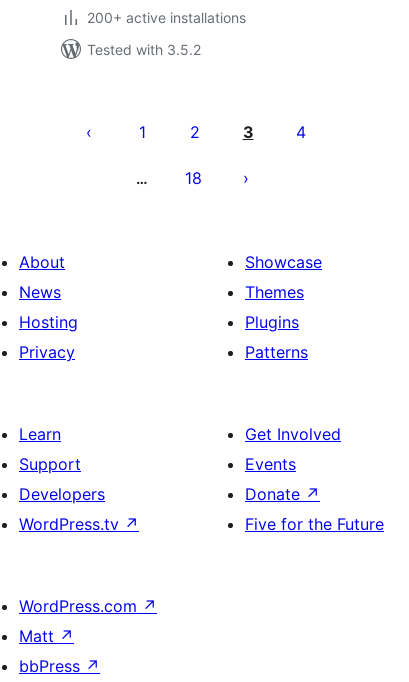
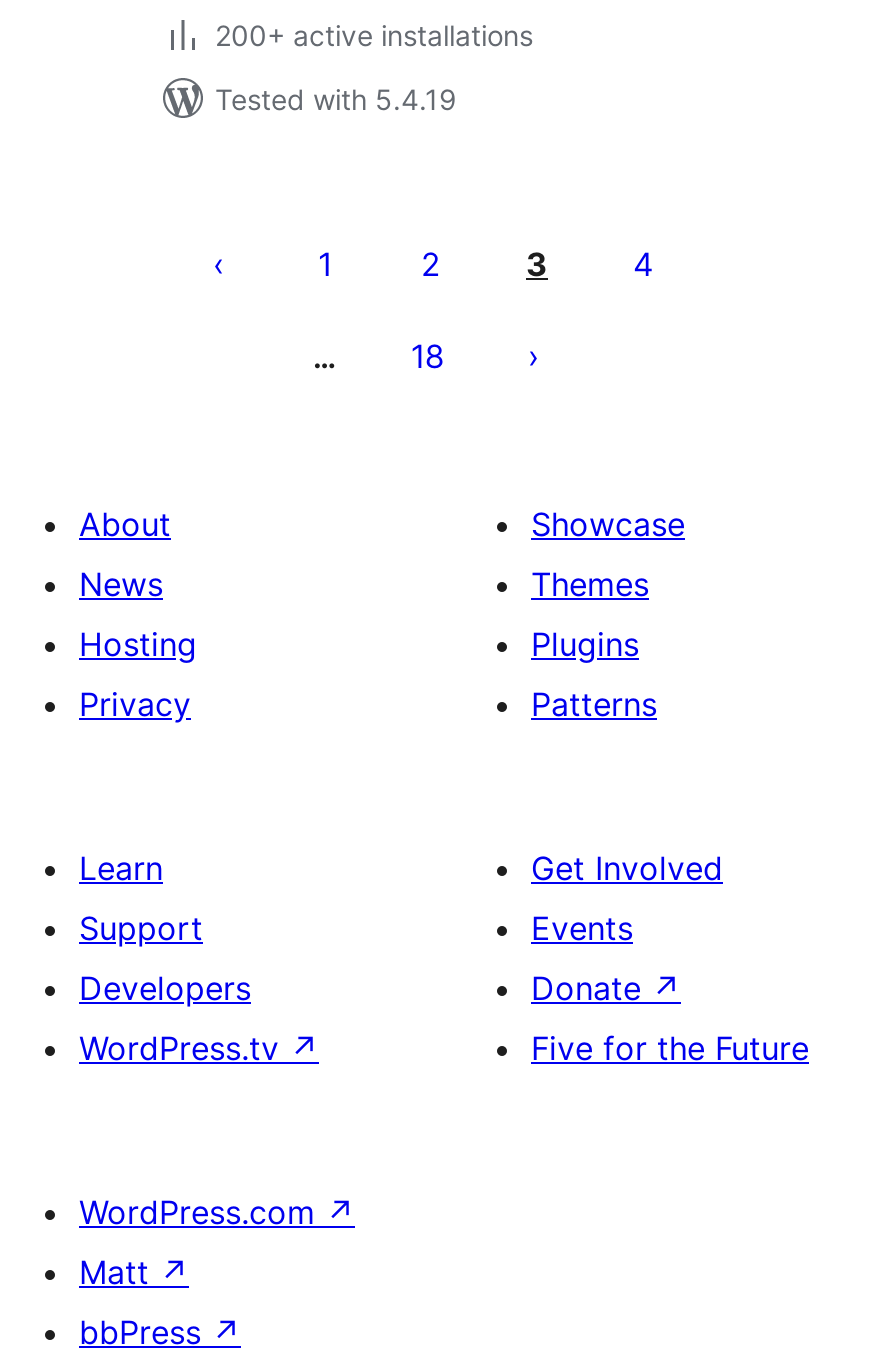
- Tested with 3.5.2
+ Tested with 5.4.19
